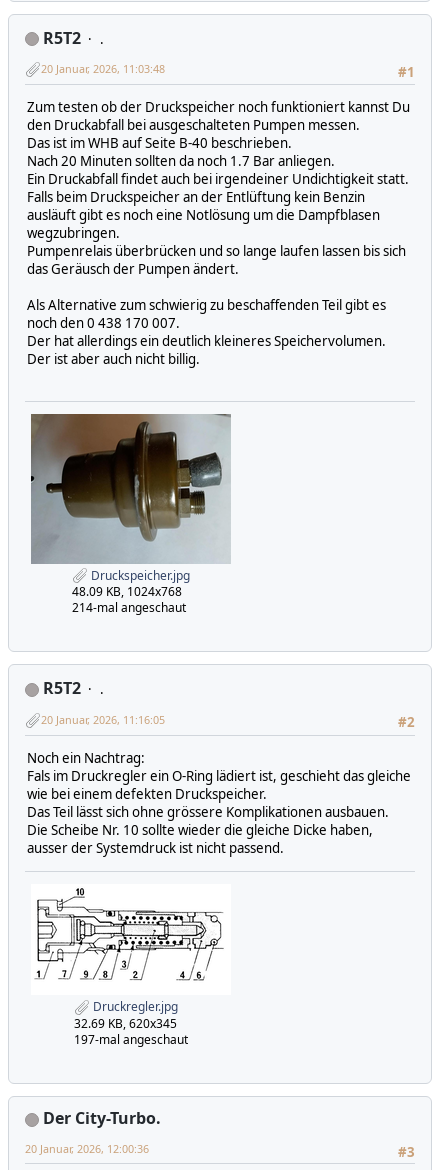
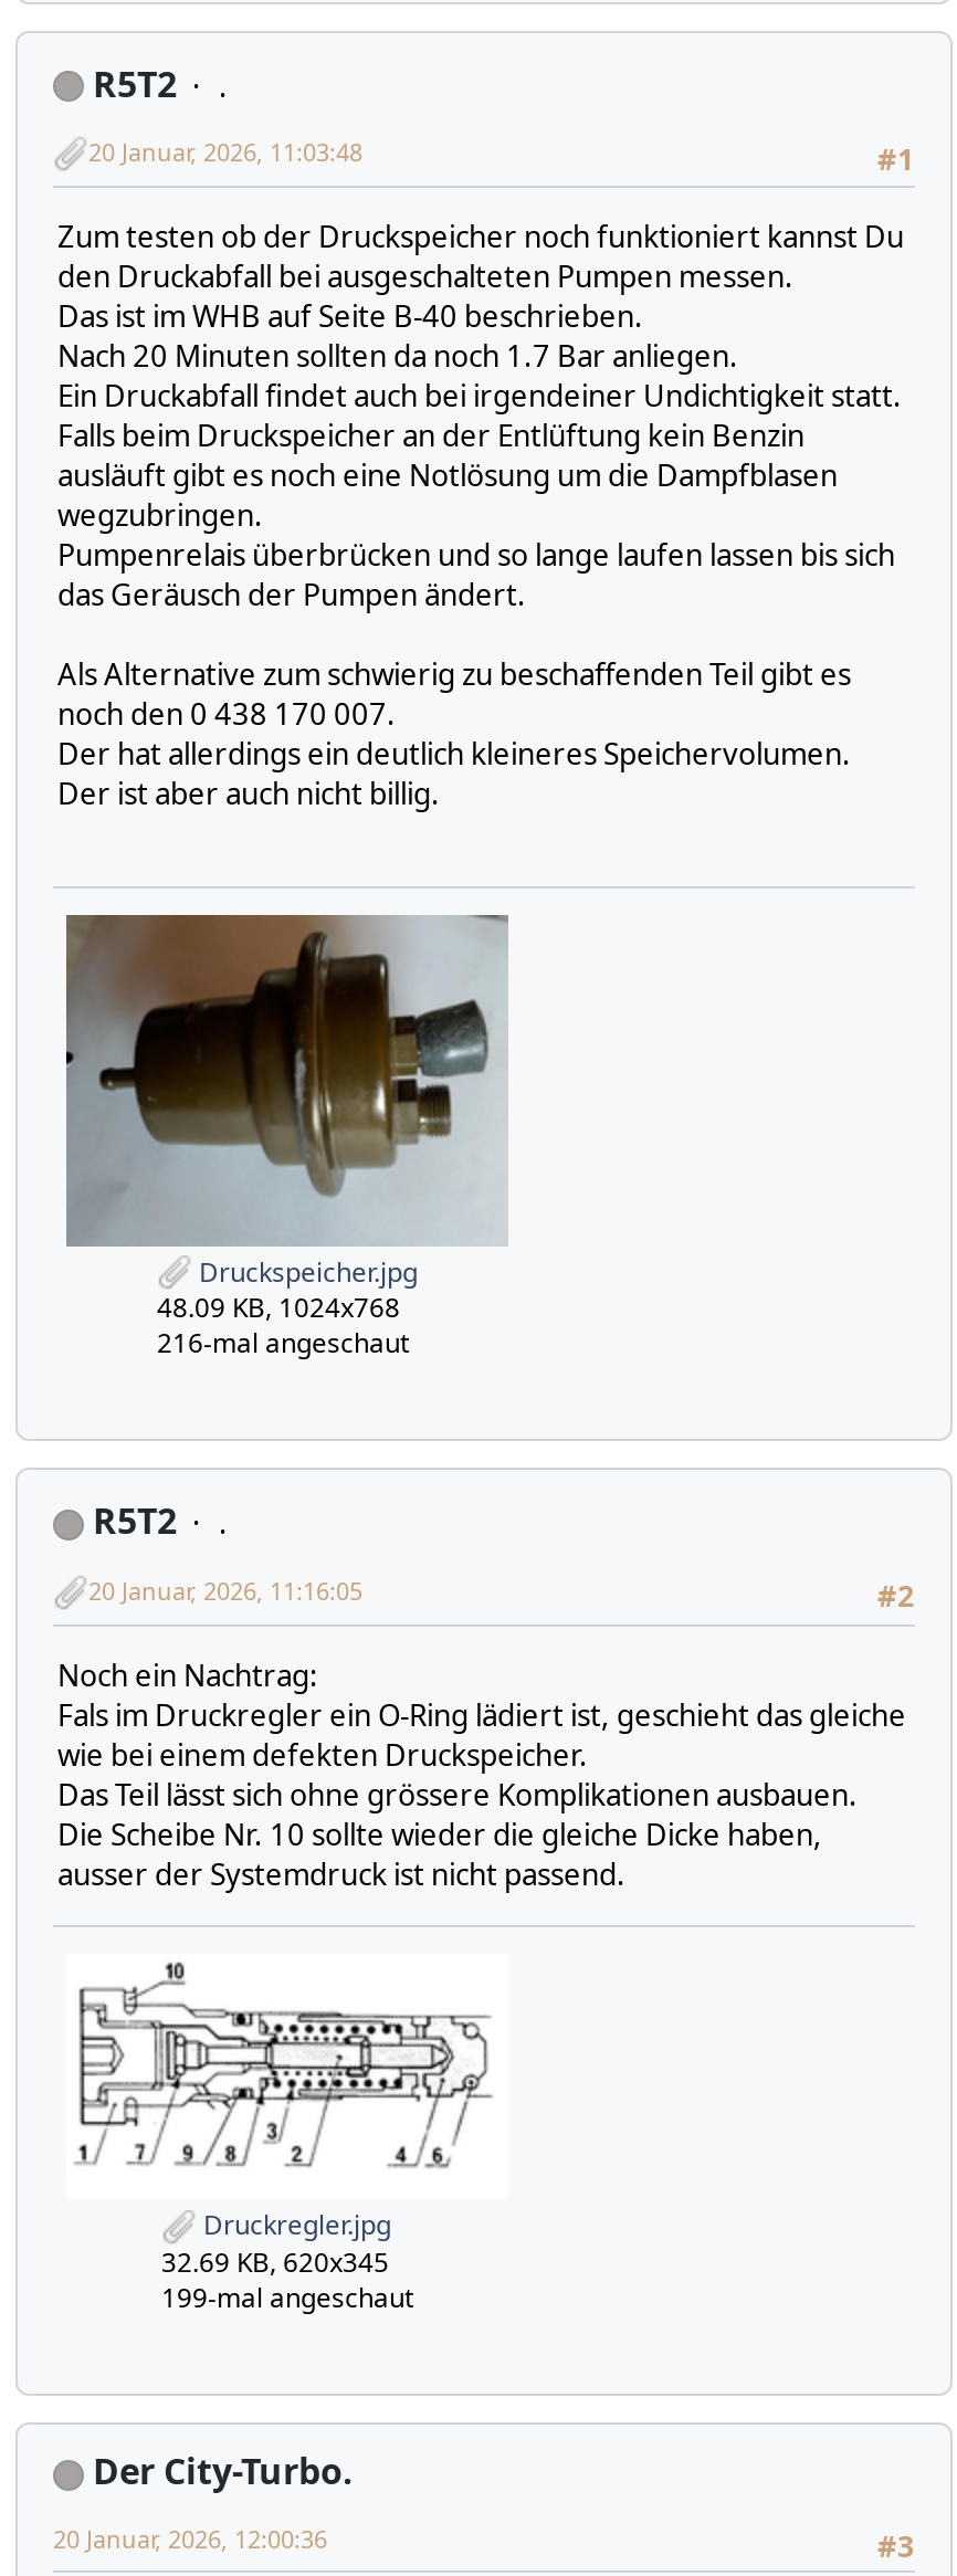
- 214-mal angeschaut
+ 216-mal angeschaut

- 197-mal angeschaut
+ 199-mal angeschaut
